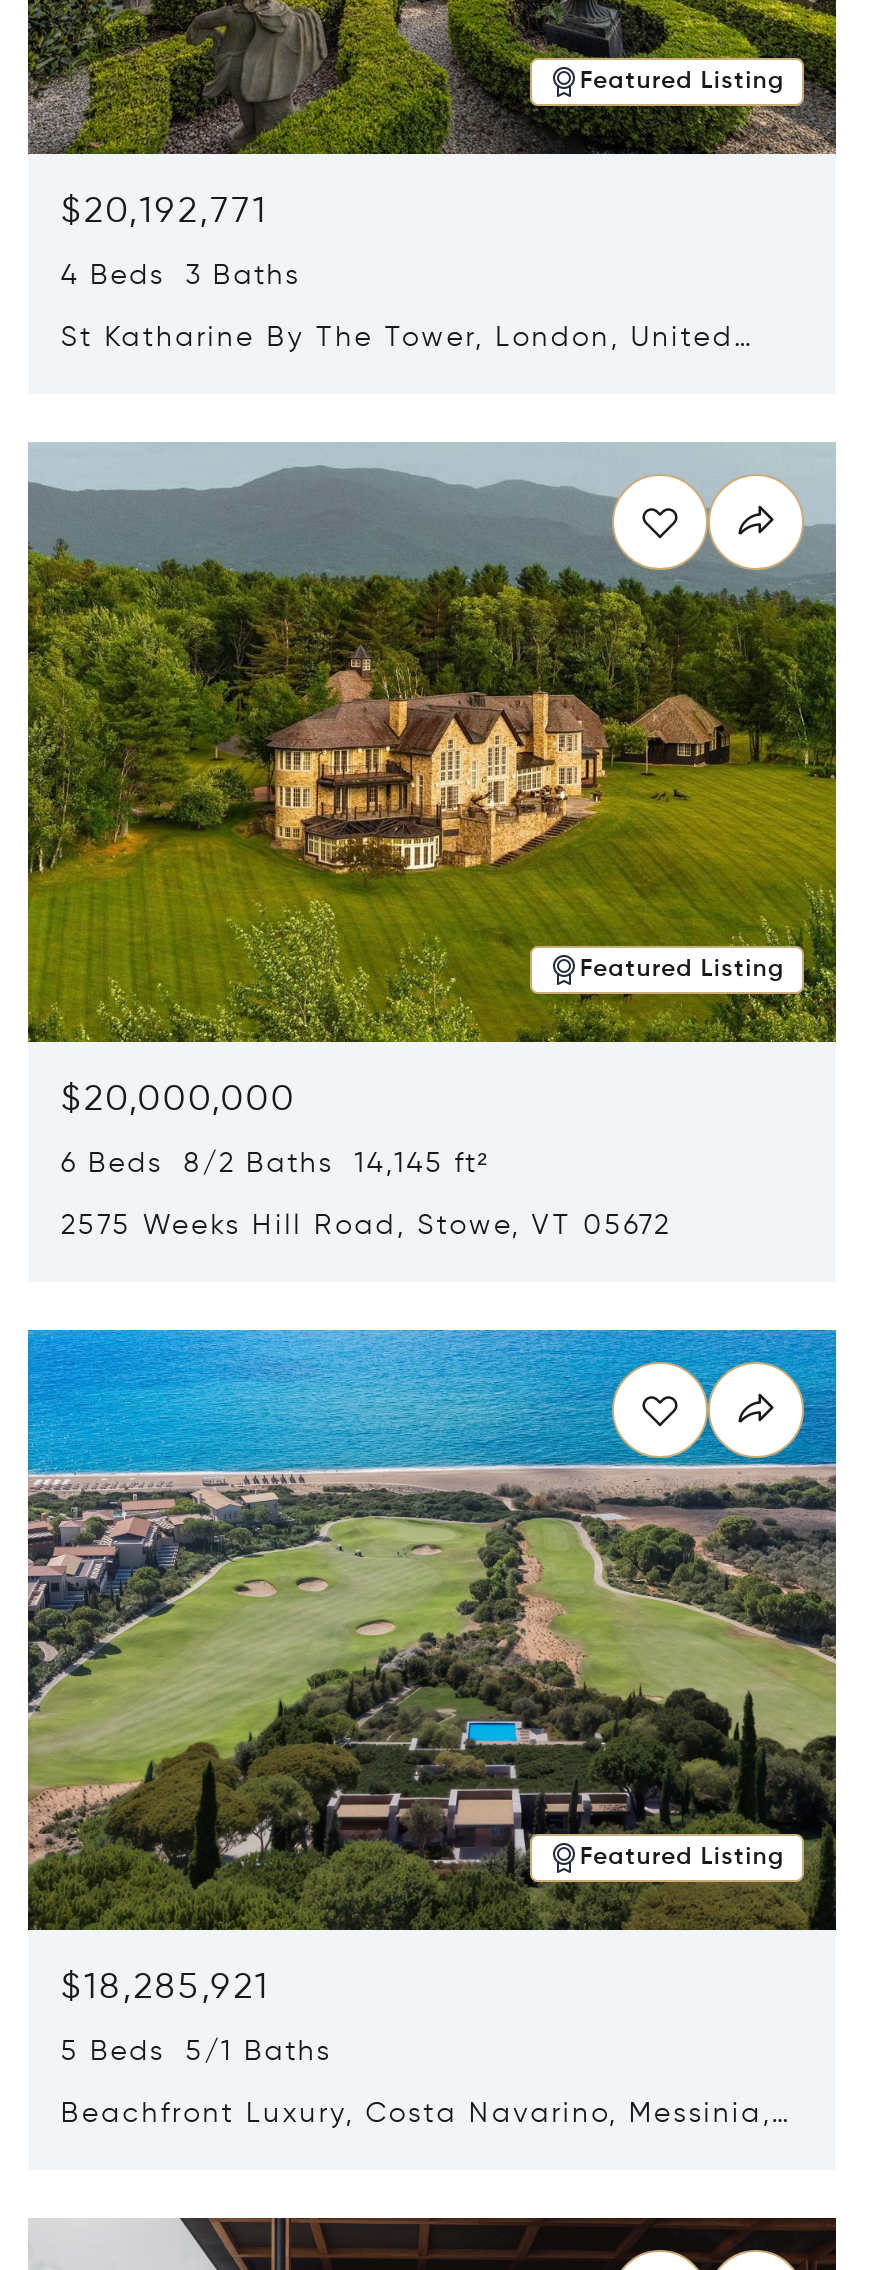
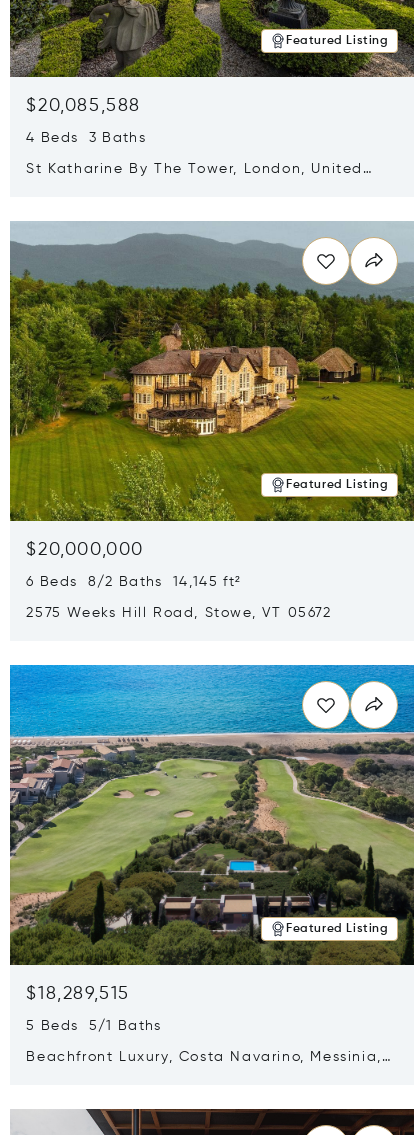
- $20,192,771
+ $20,085,588

- $18,285,921
+ $18,289,515
